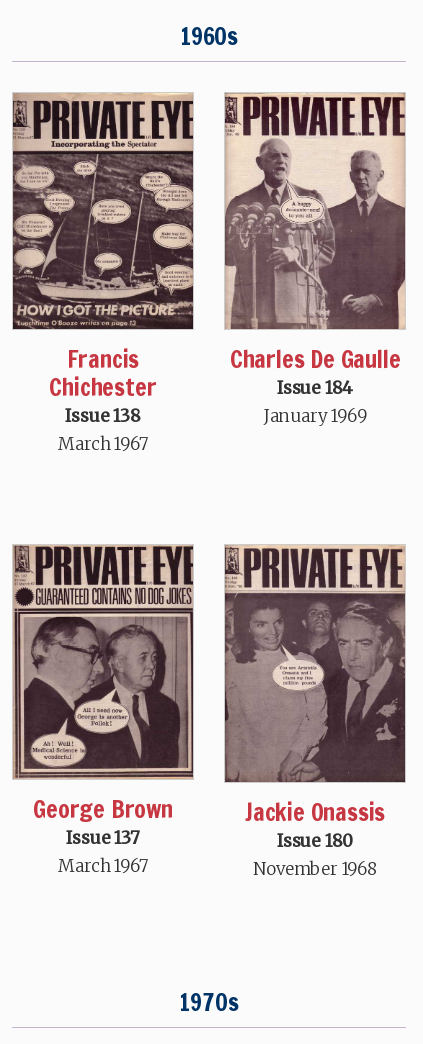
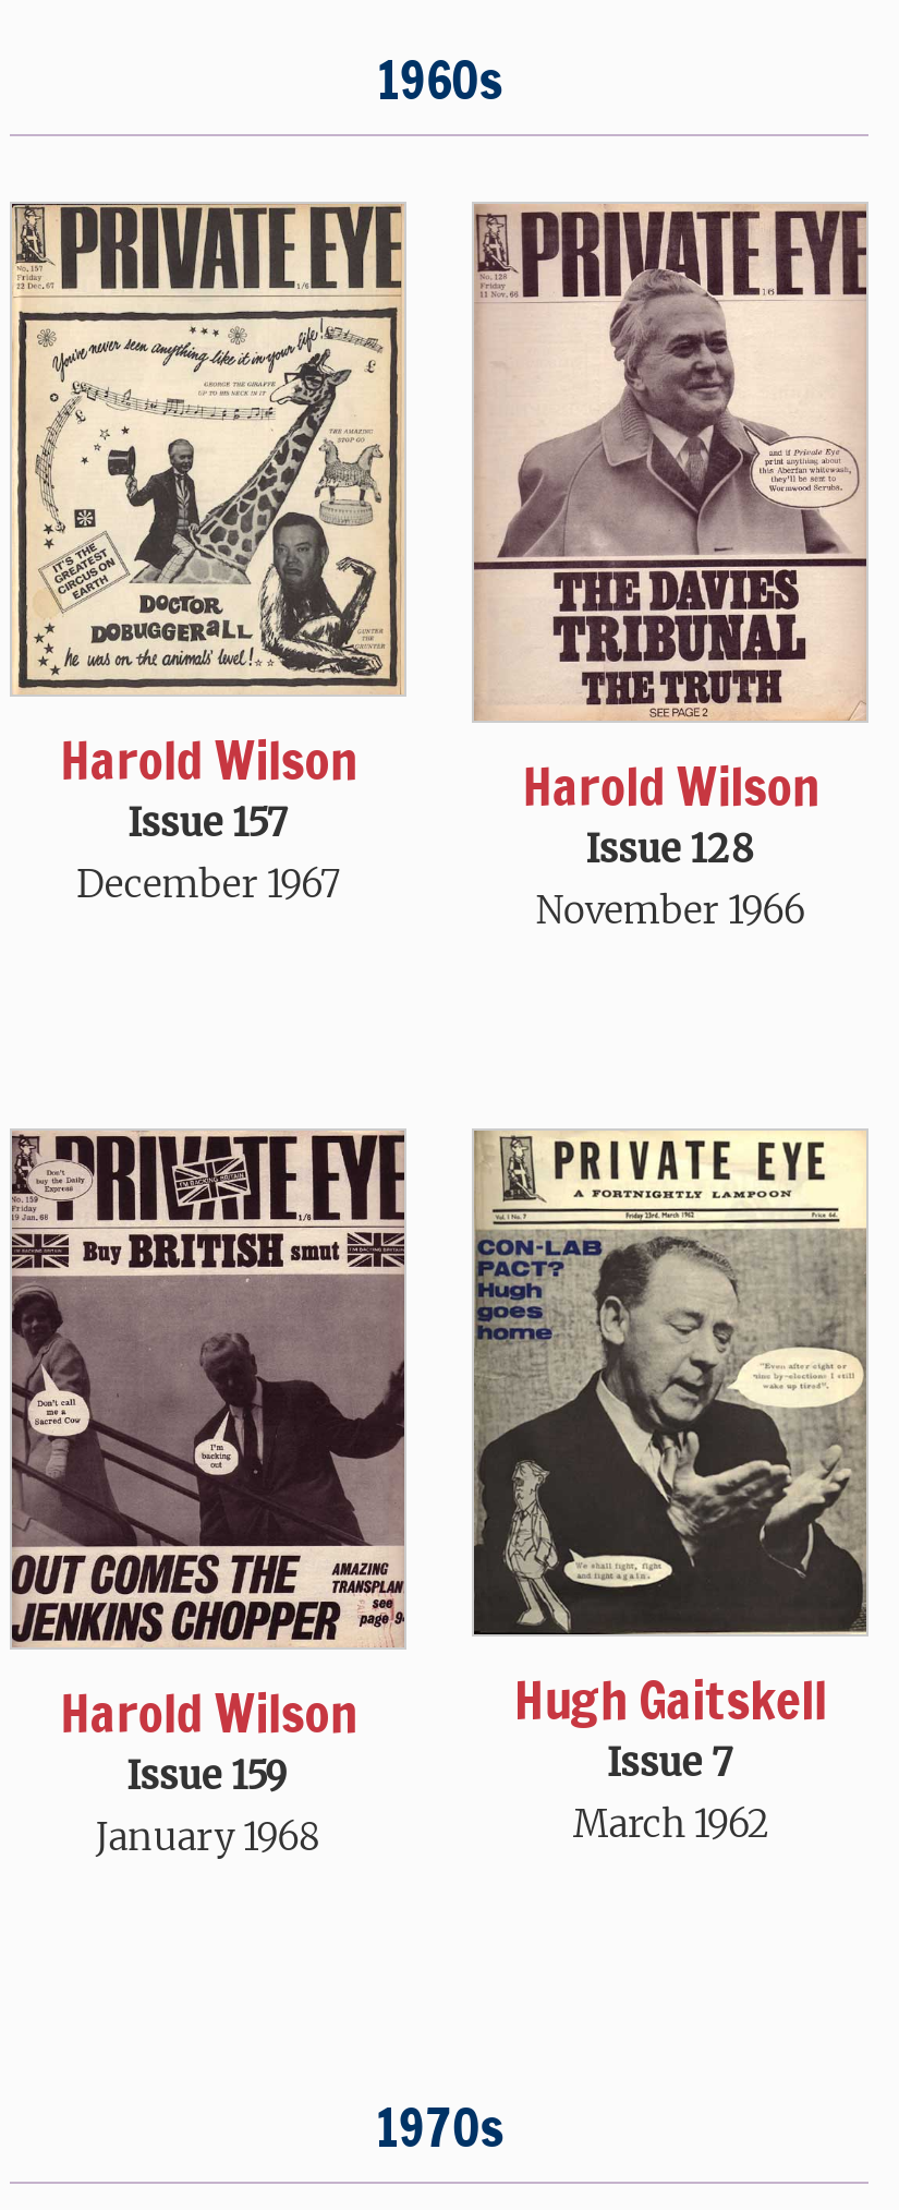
- [image]
- Francis
- Chichester
- Issue 138
- March 1967
+ [image]
+ Harold Wilson
+ Issue 157
+ December 1967

- [image]
- Charles De Gaulle
- Issue 184
- January 1969
+ [image]
+ Harold Wilson
+ Issue 128
+ November 1966

- [image]
- George Brown
- Issue 137
- March 1967
+ [image]
+ Harold Wilson
+ Issue 159
+ January 1968

- [image]
- Jackie Onassis
- Issue 180
- November 1968
+ [image]
+ Hugh Gaitskell
+ Issue 7
+ March 1962
